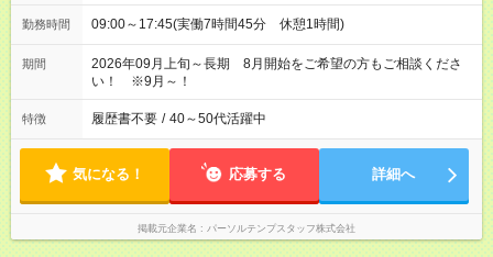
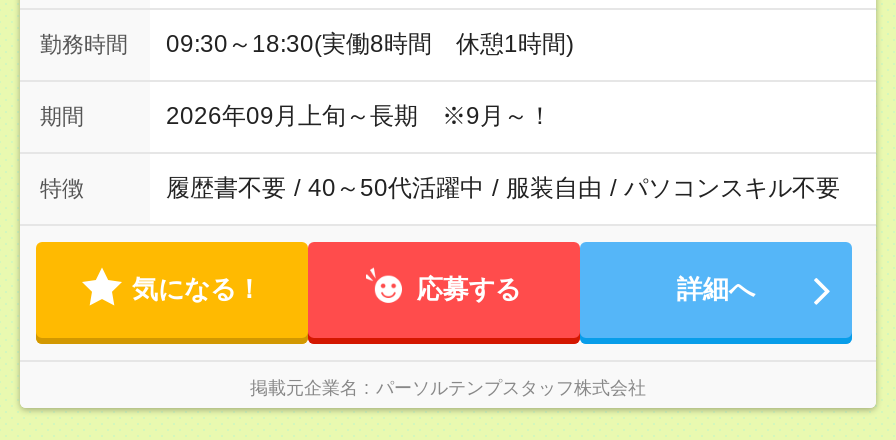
- 09:00～17:45(実働7時間45分 休憩1時間)
+ 09:30～18:30(実働8時間 休憩1時間)

- 2026年09月上旬～長期 8月開始をご希望の方もご相談くださ
- い！ ※9月～！
+ 2026年09月上旬～長期 ※9月～！

- 履歴書不要 / 40～50代活躍中
+ 履歴書不要 / 40～50代活躍中 / 服装自由 / パソコンスキル不要
